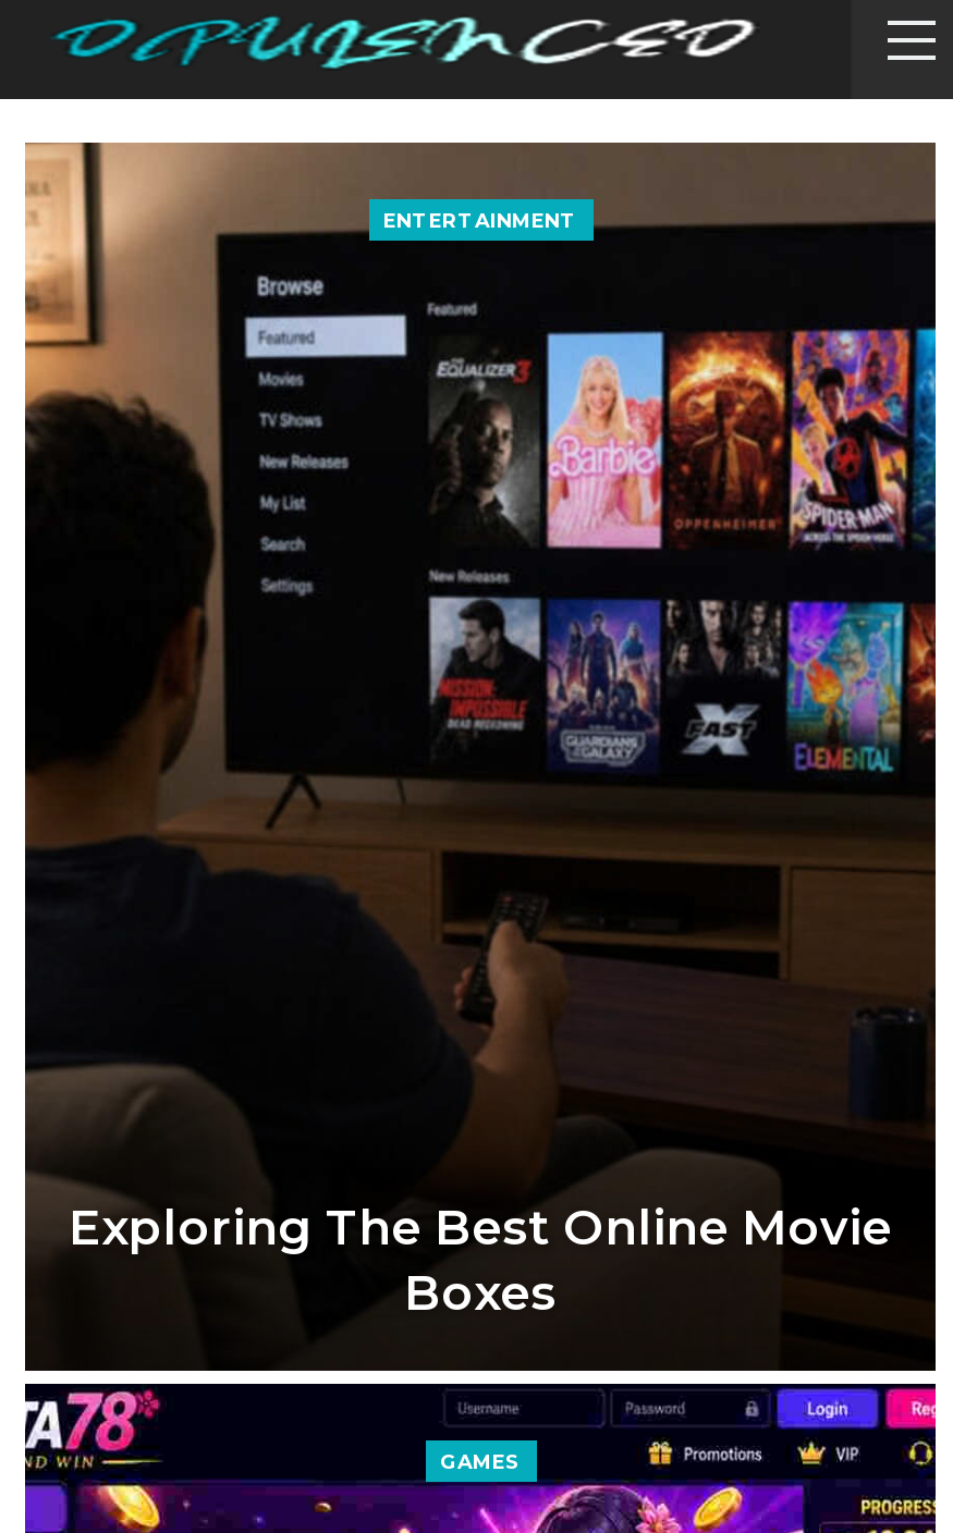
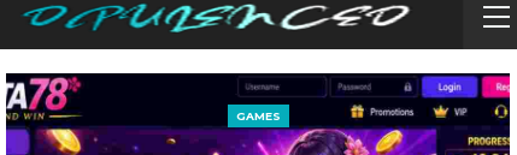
- [image]
- ENTERTAINMENT

- Exploring The Best Online Movie
- Boxes
